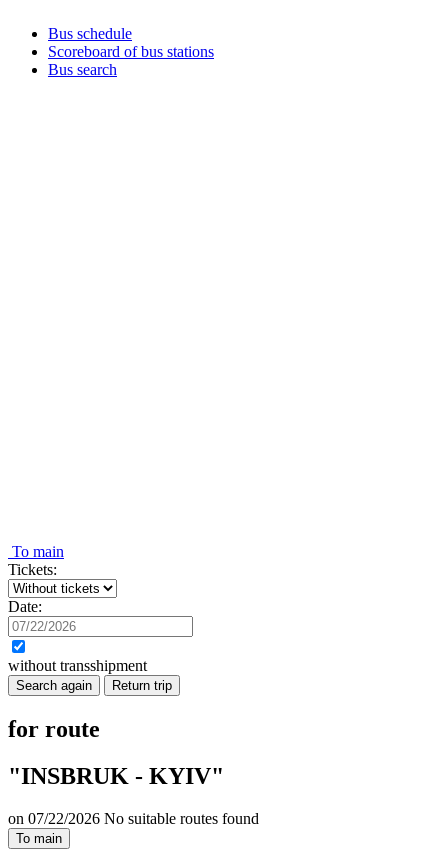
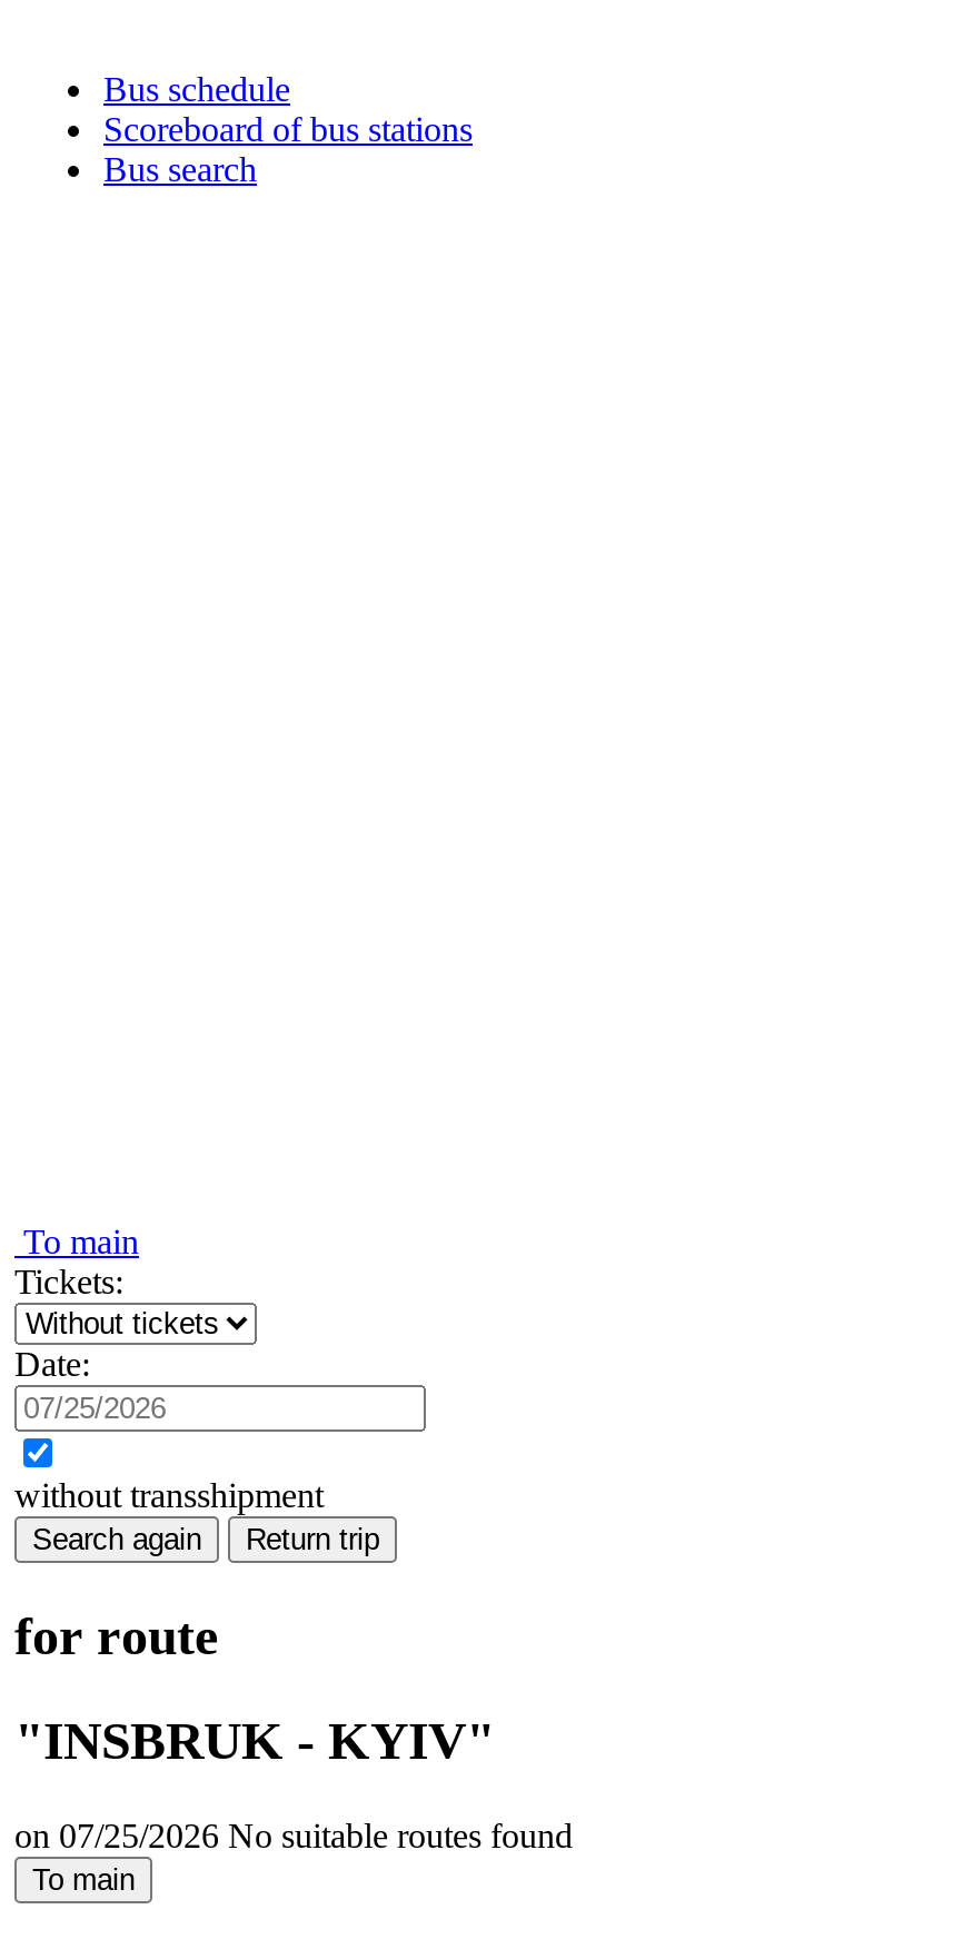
- on 07/22/2026 No suitable routes found
+ on 07/25/2026 No suitable routes found
